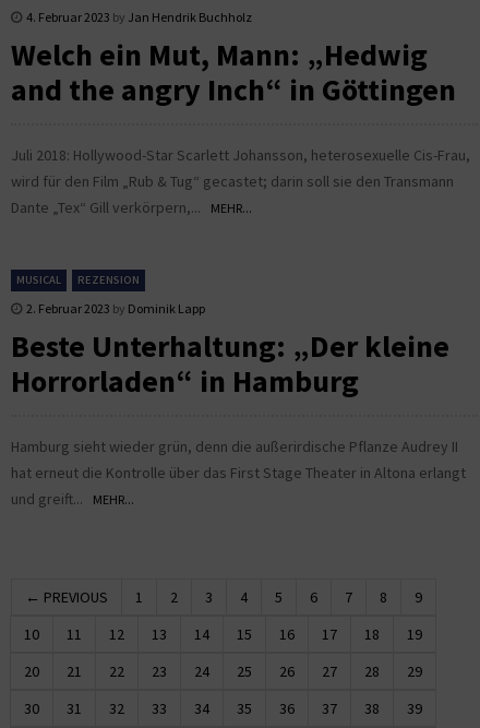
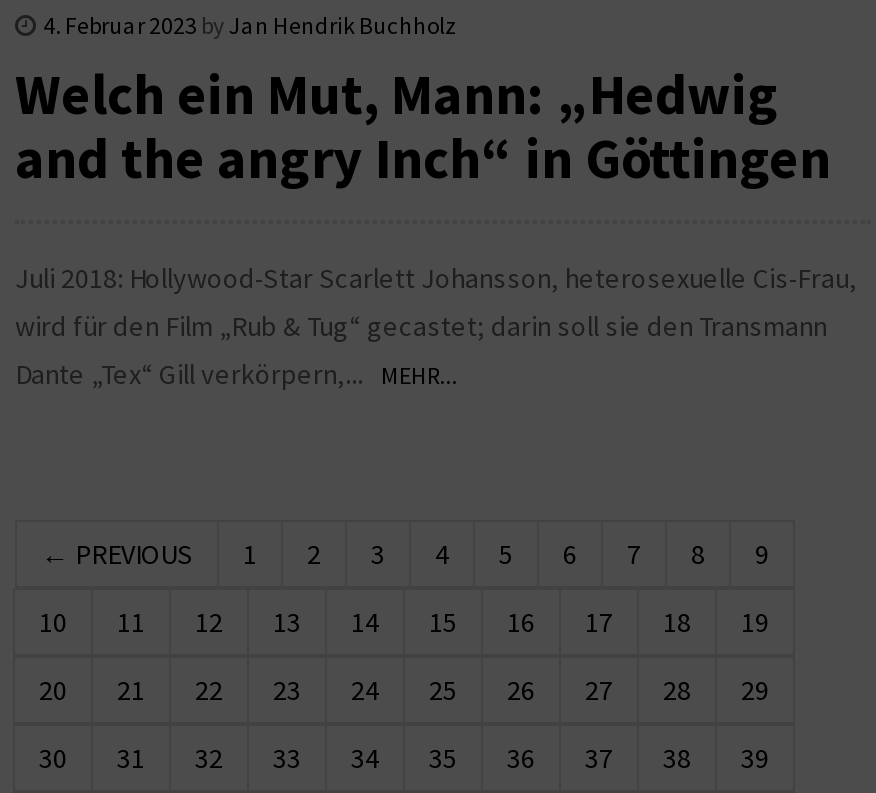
- MUSICAL
- REZENSION
- 2. Februar 2023 by Dominik Lapp
- Beste Unterhaltung: „Der kleine
- Horrorladen“ in Hamburg
- Hamburg sieht wieder grün, denn die außerirdische Pflanze Audrey II
- hat erneut die Kontrolle über das First Stage Theater in Altona erlangt
- und greift... MEHR...
